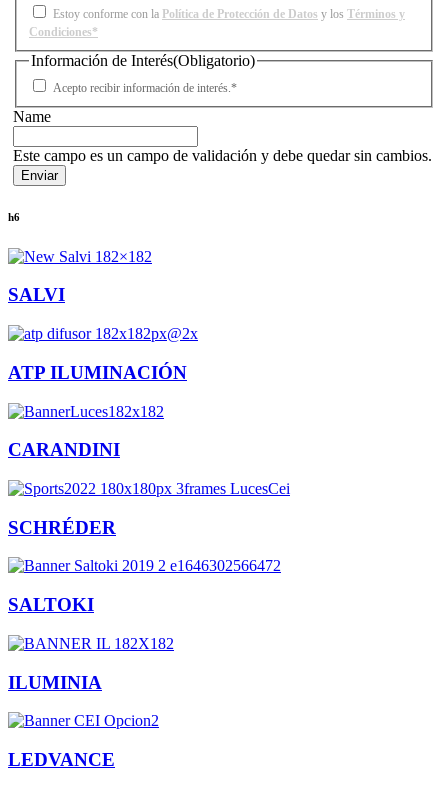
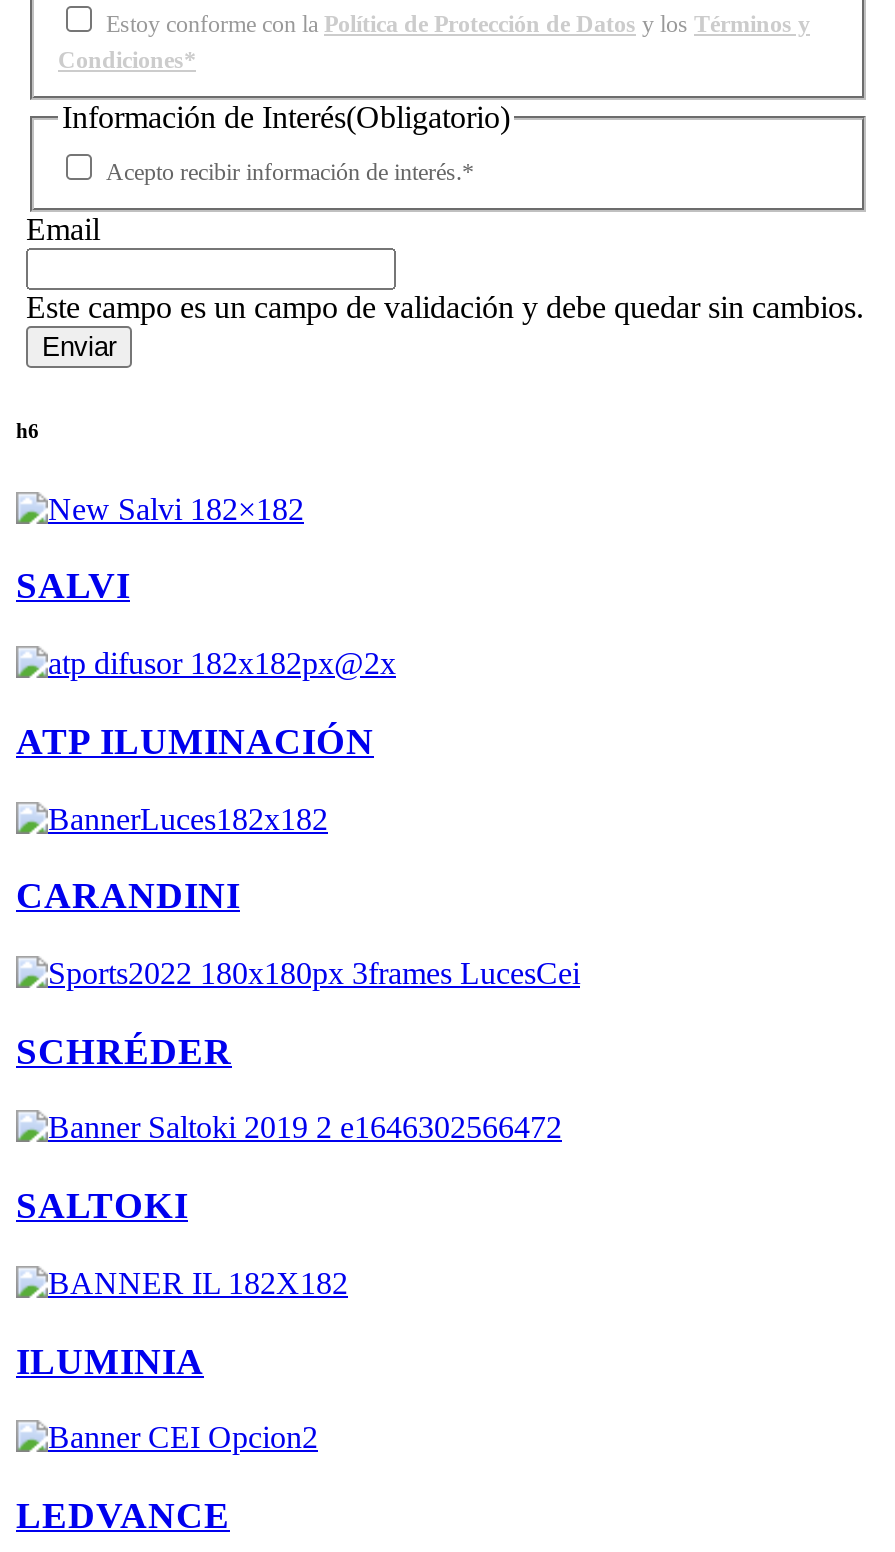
- Name
+ Email
